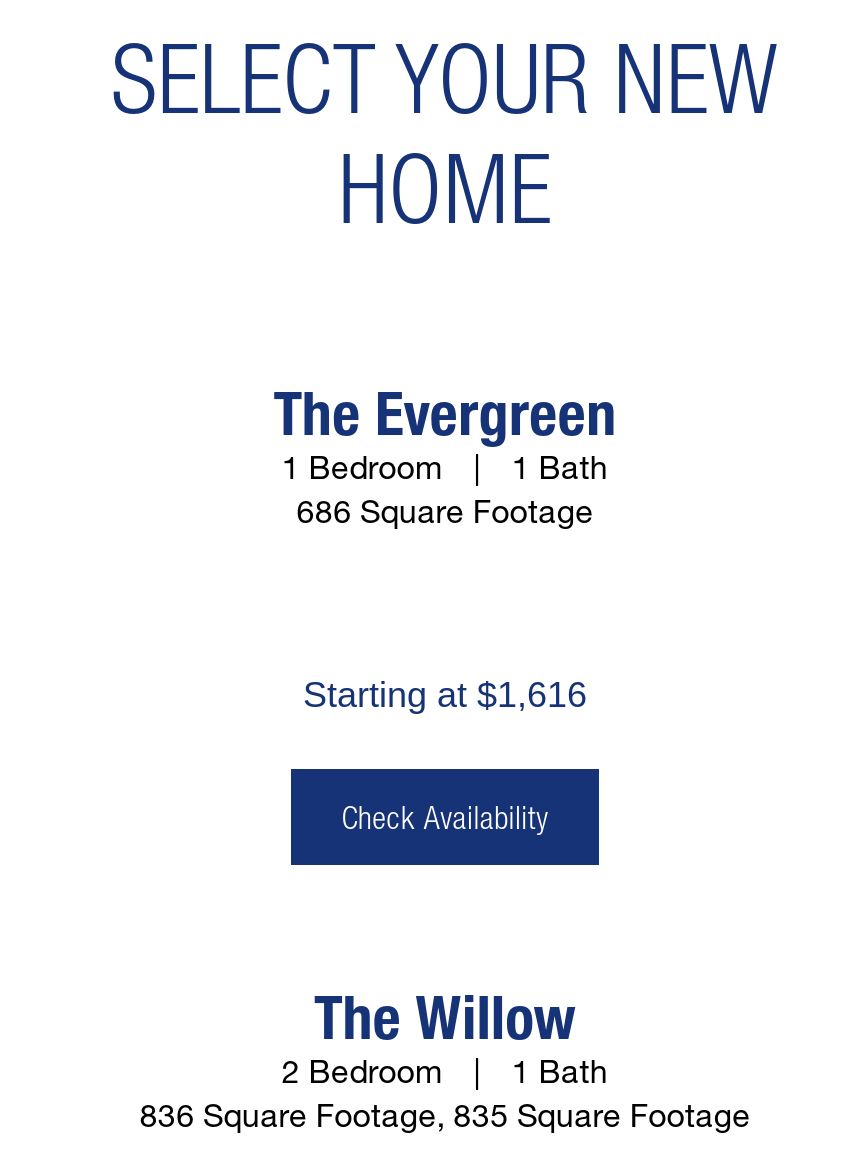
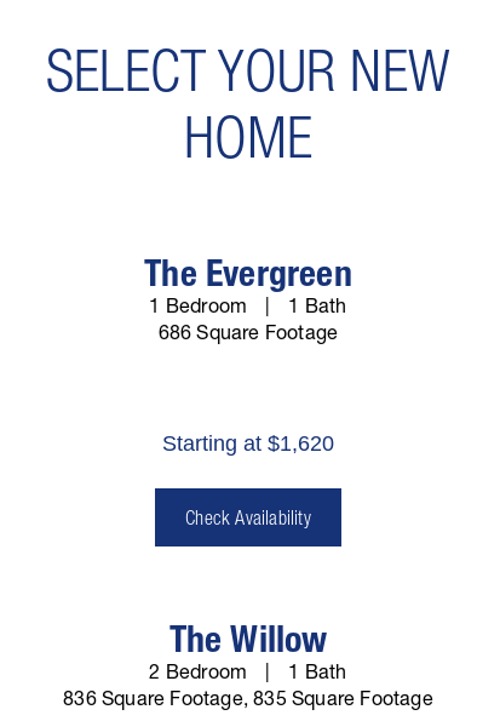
- Starting at $1,616
+ Starting at $1,620
